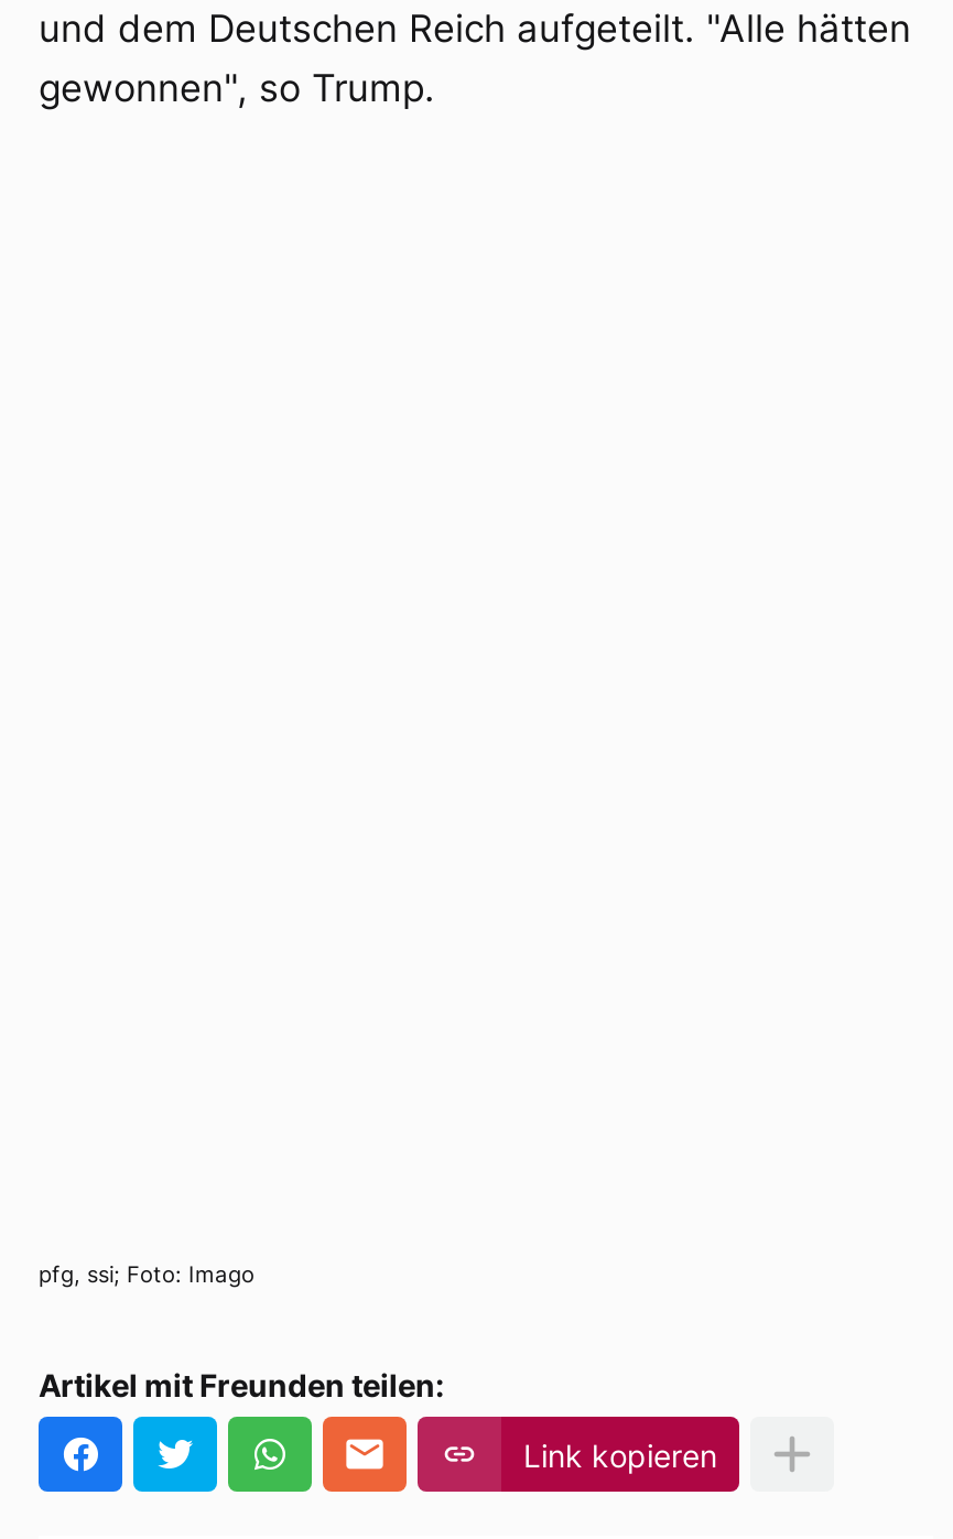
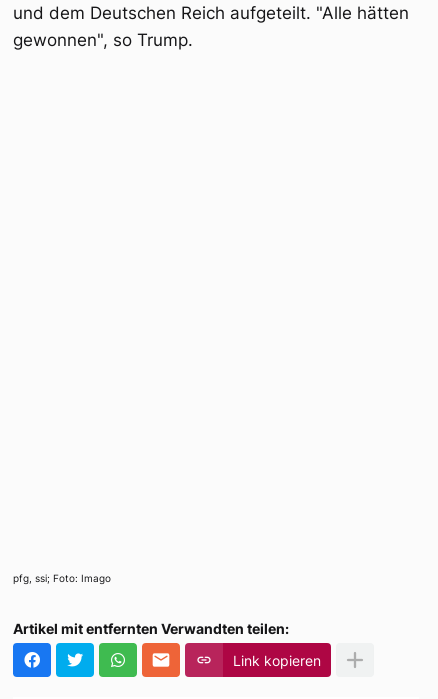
- Artikel mit Freunden teilen:
+ Artikel mit entfernten Verwandten teilen:
